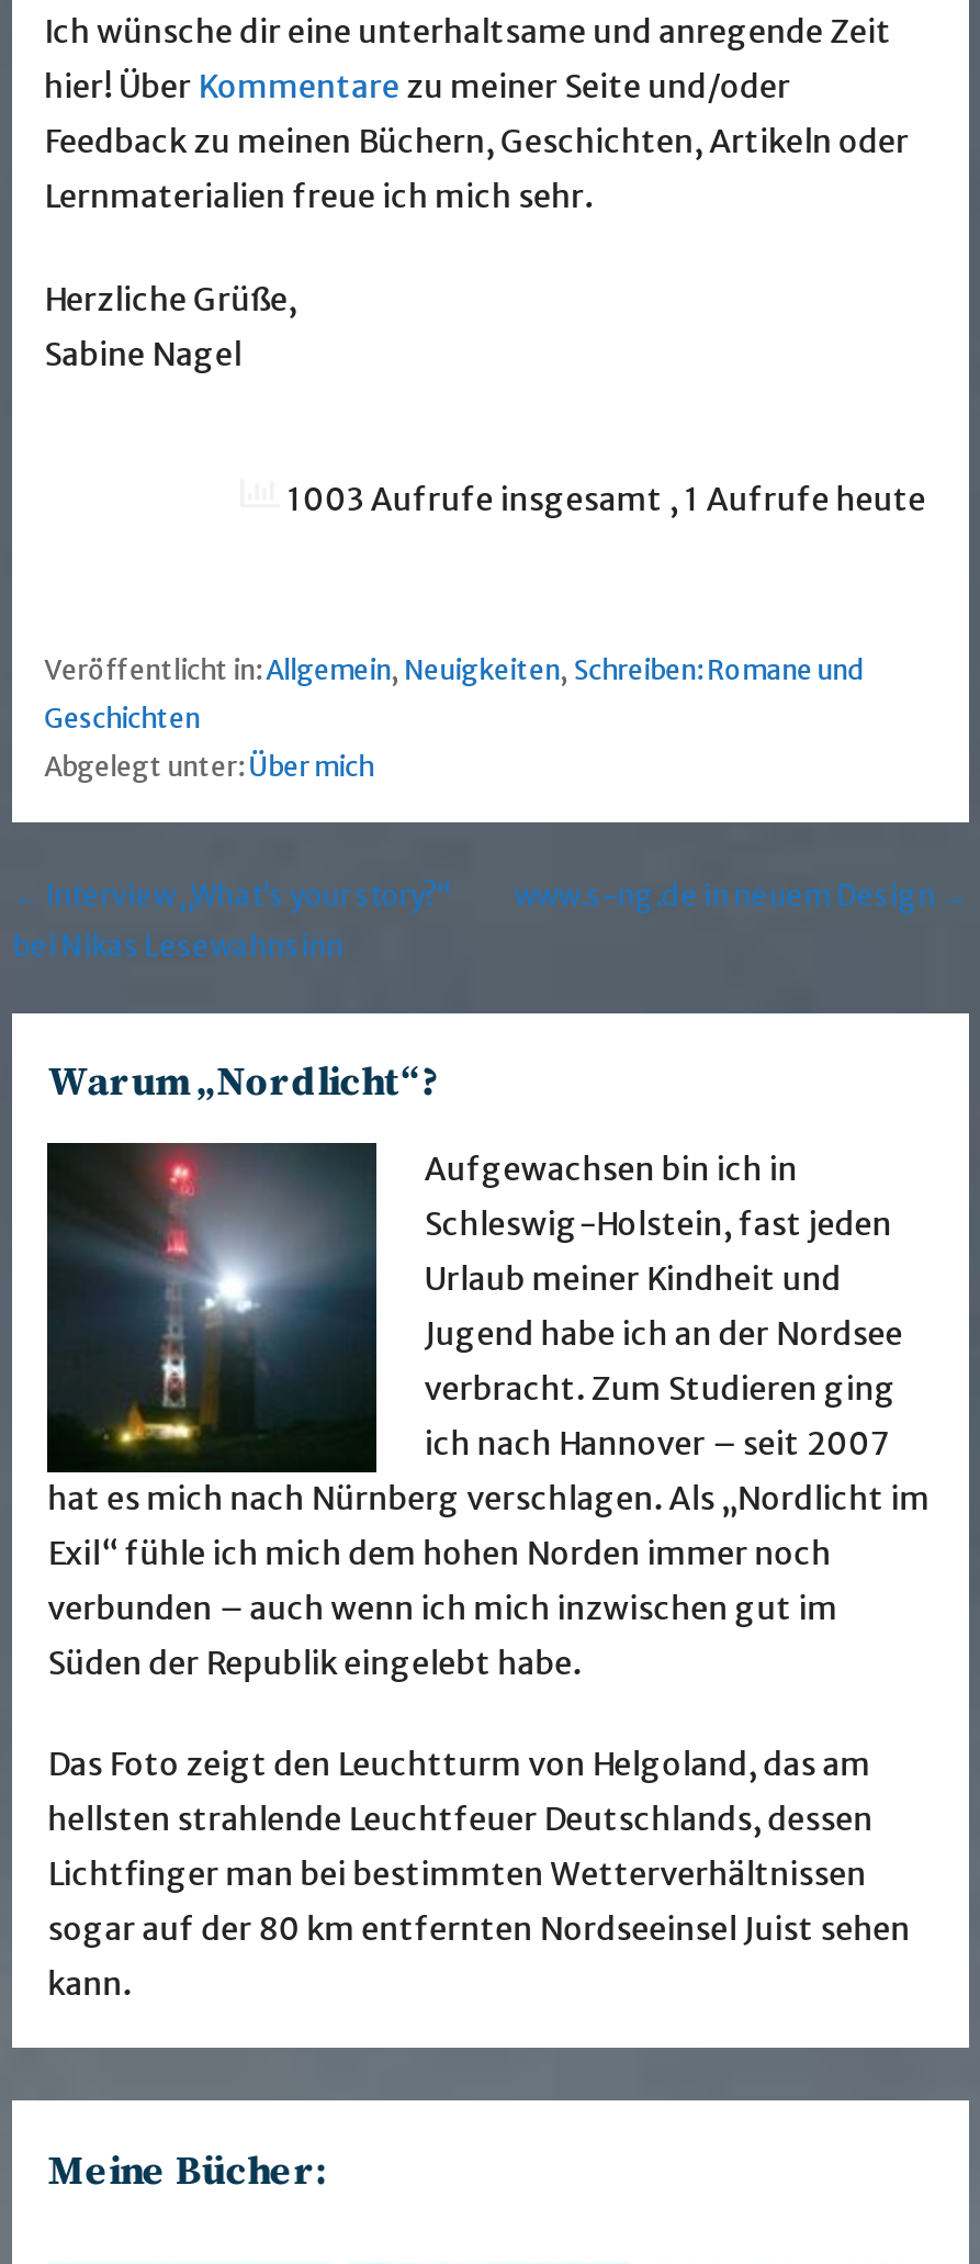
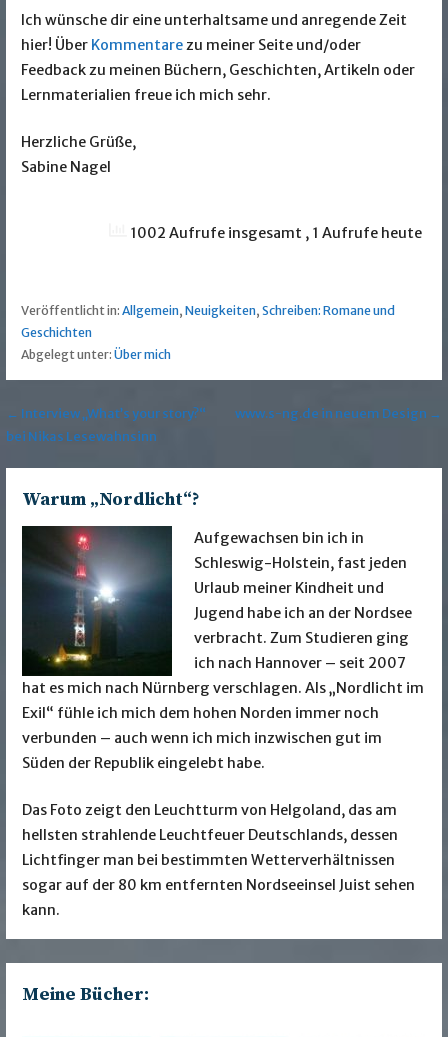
- 1003 Aufrufe insgesamt, 1 Aufrufe heute
+ 1002 Aufrufe insgesamt, 1 Aufrufe heute
